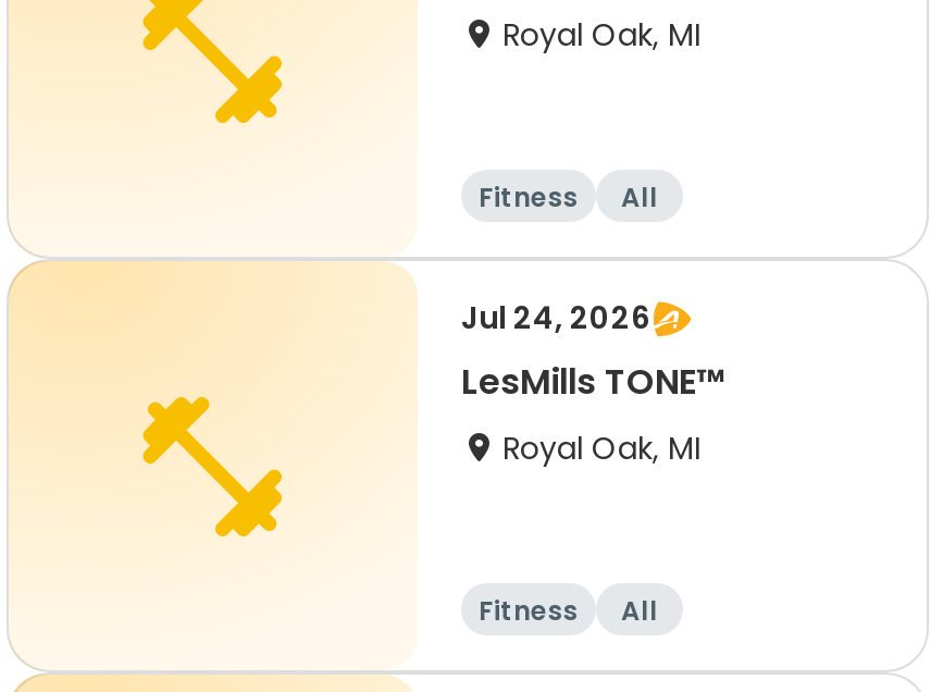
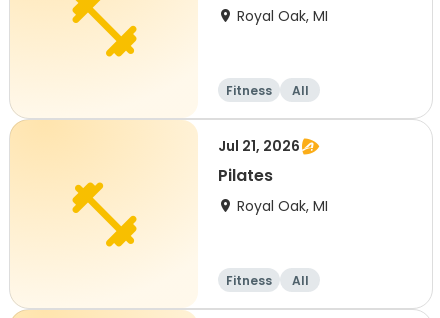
- Jul 24, 2026
- LesMills TONE™
+ Jul 21, 2026
+ Pilates
